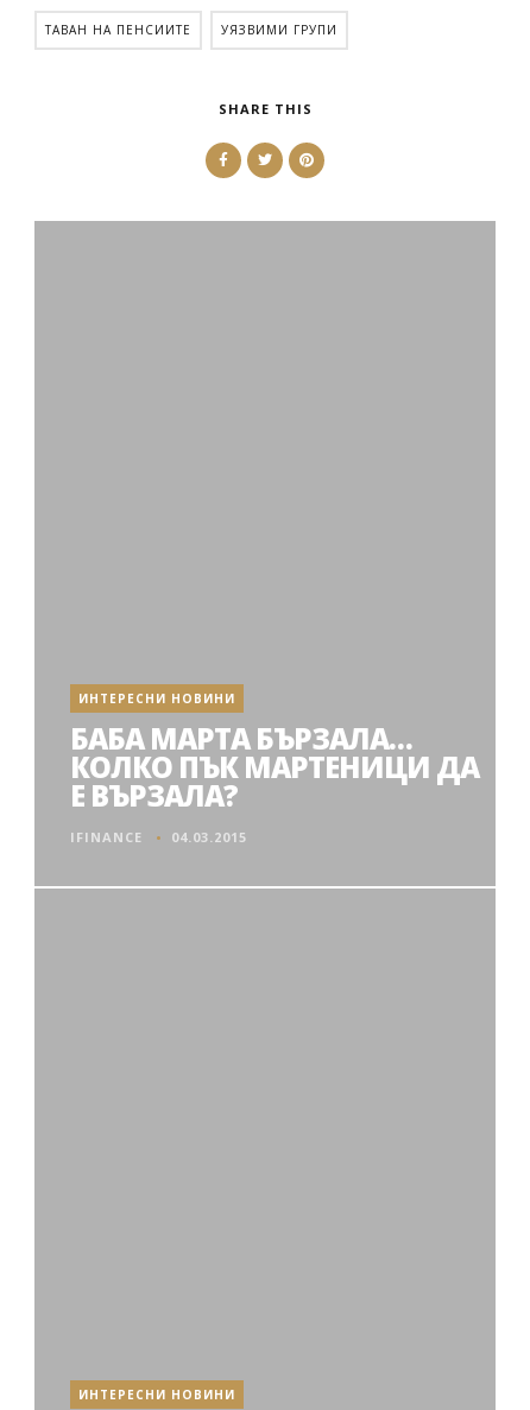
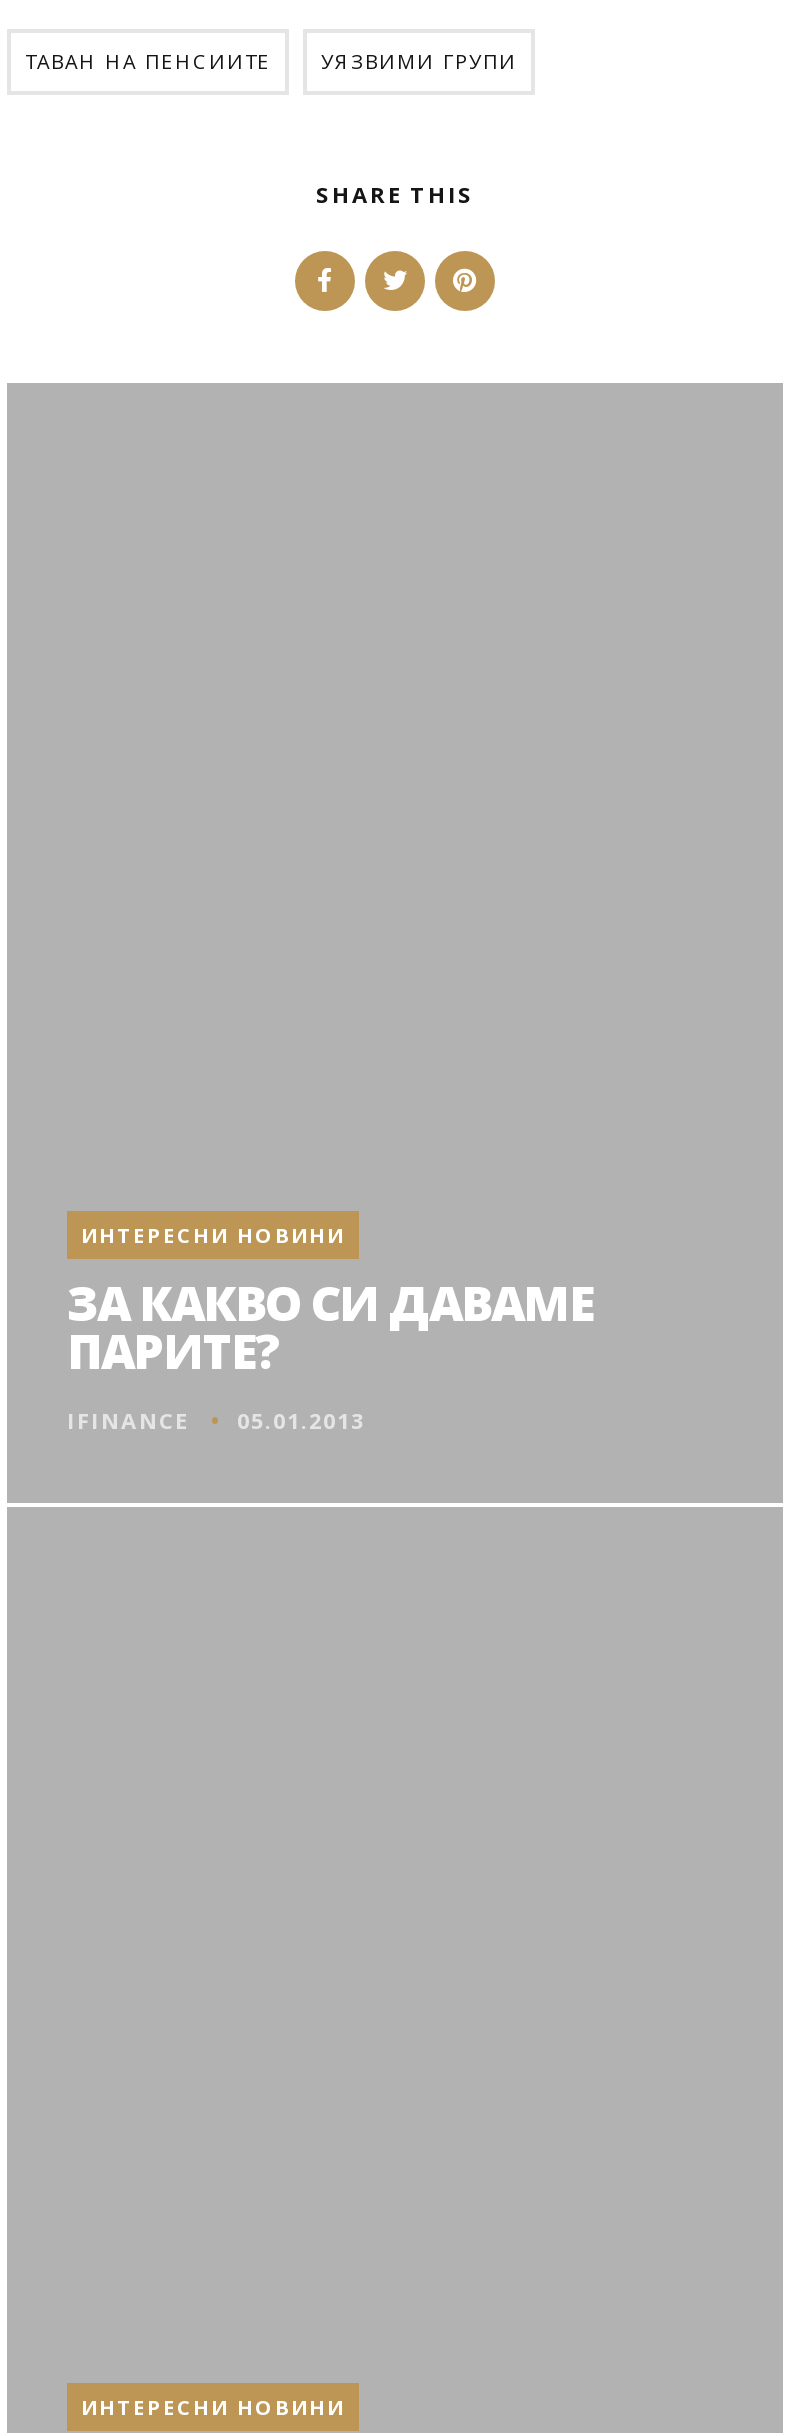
- БАБА МАРТА БЪРЗАЛА…
- КОЛКО ПЪК МАРТЕНИЦИ ДА
- Е ВЪРЗАЛА?
+ ЗА КАКВО СИ ДАВАМЕ
+ ПАРИТЕ?

- IFINANCE 04.03.2015
+ IFINANCE 05.01.2013
